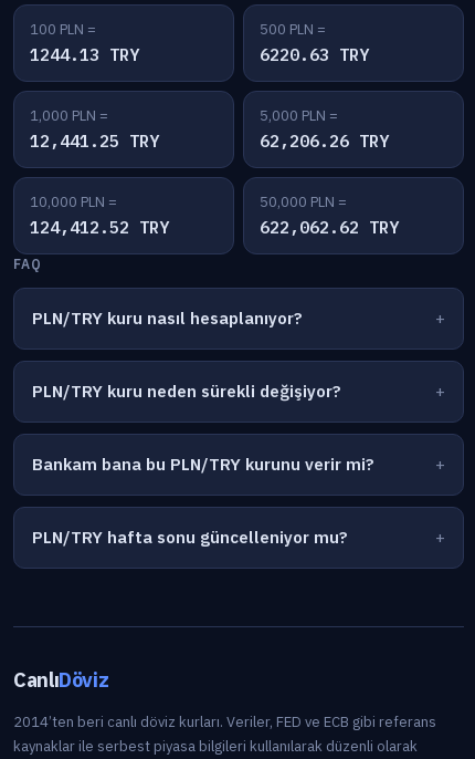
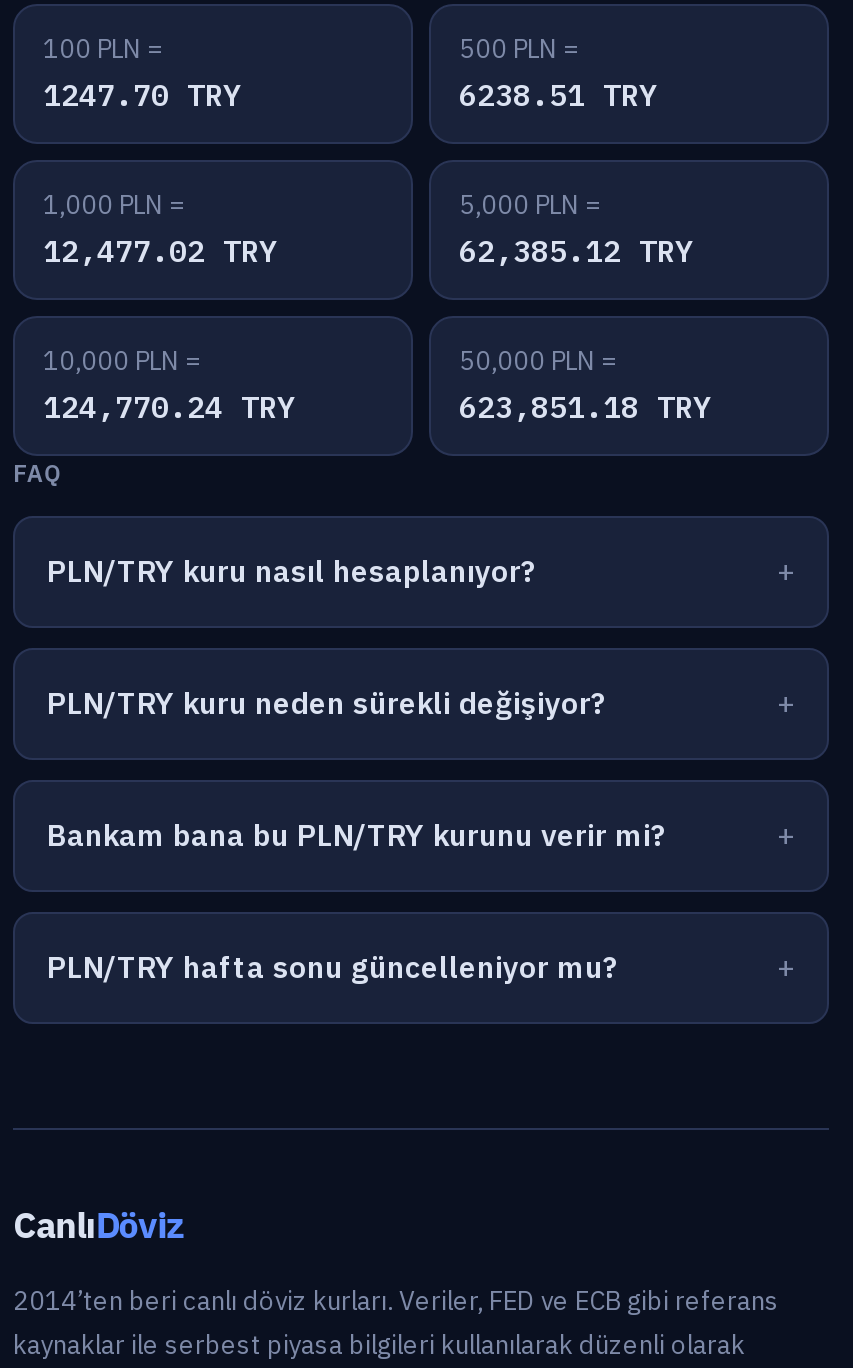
- 1244.13 TRY
+ 1247.70 TRY

- 6220.63 TRY
+ 6238.51 TRY

- 12,441.25 TRY
+ 12,477.02 TRY

- 62,206.26 TRY
+ 62,385.12 TRY

- 124,412.52 TRY
+ 124,770.24 TRY

- 622,062.62 TRY
+ 623,851.18 TRY
